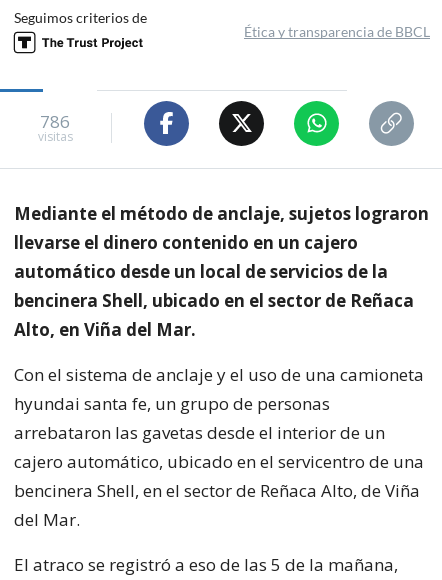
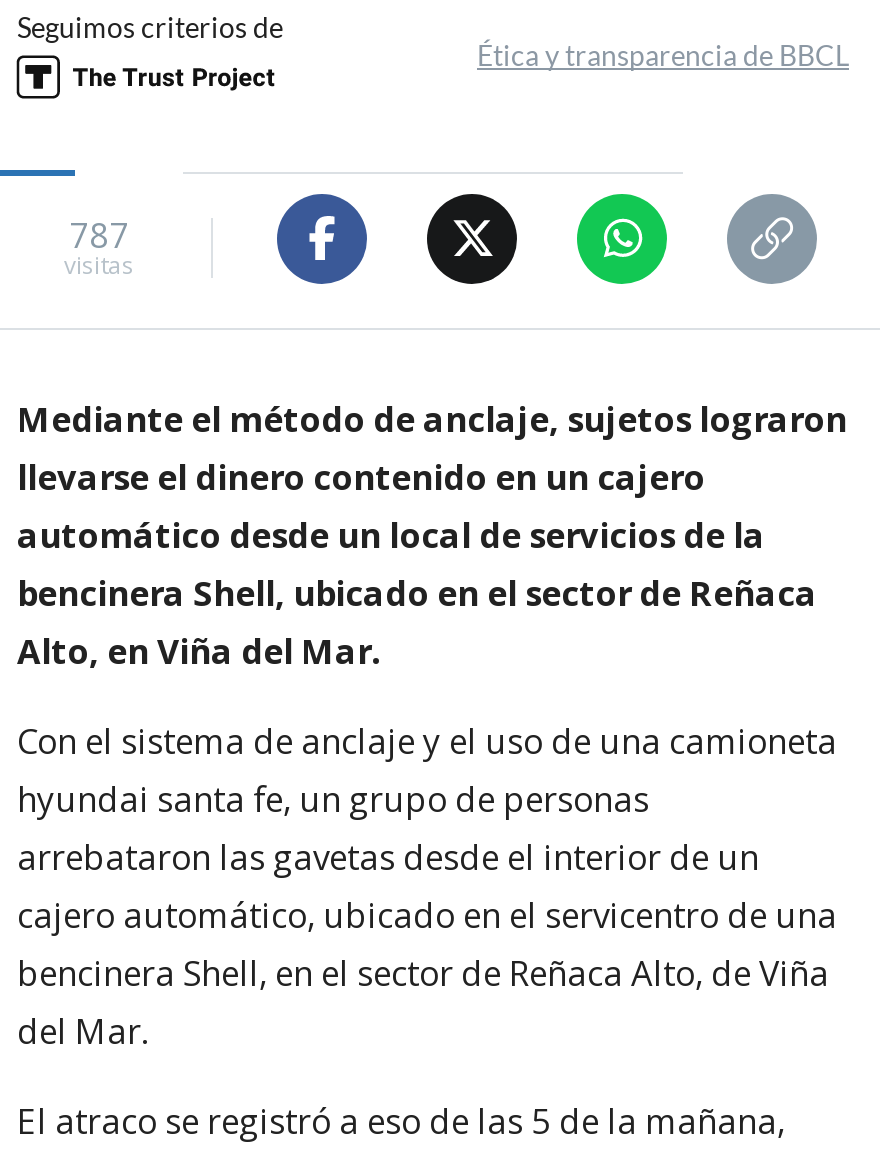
- 786
+ 787
